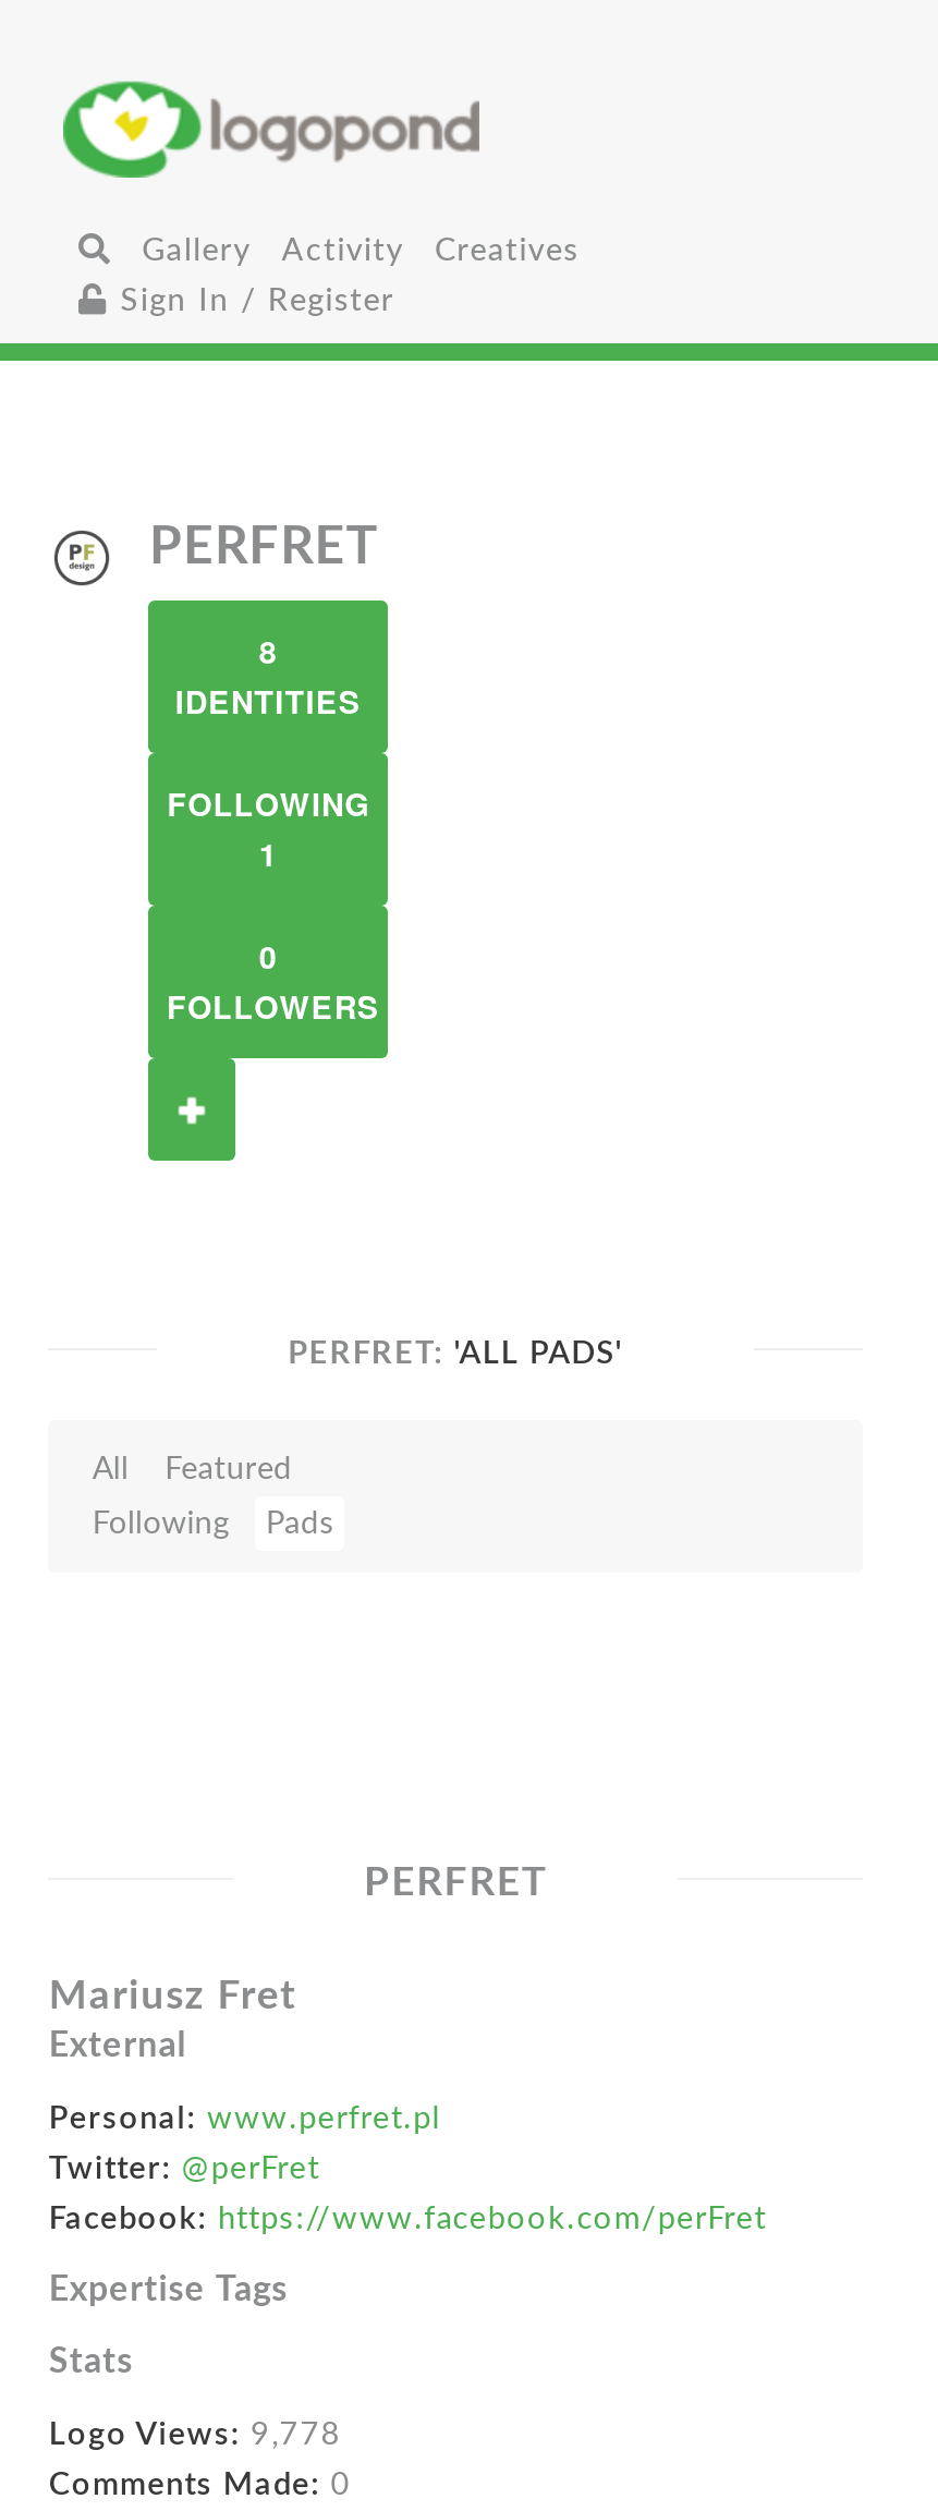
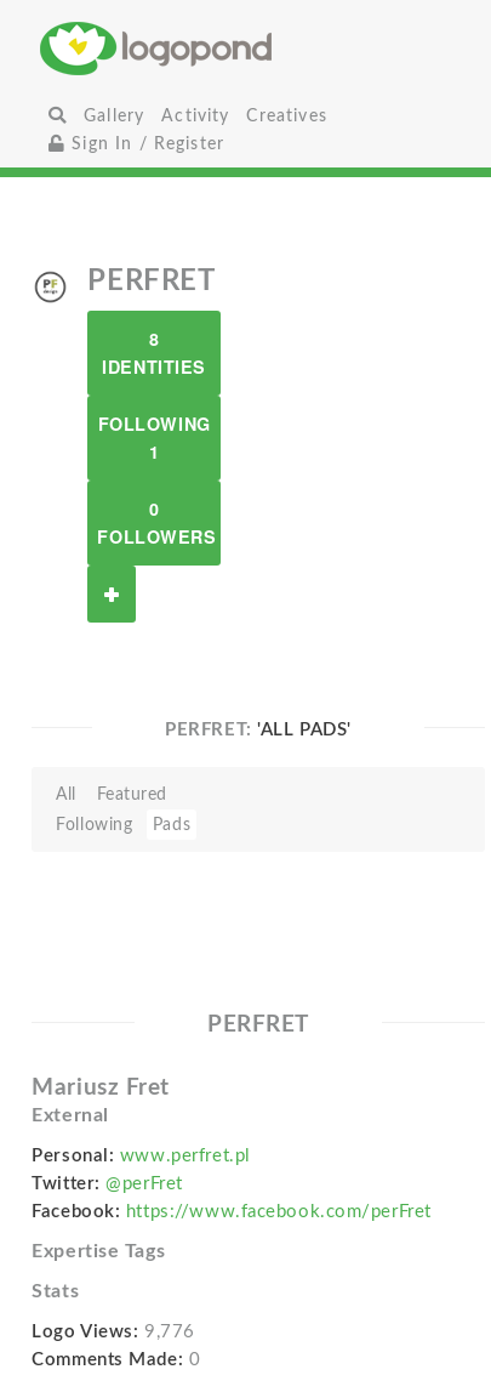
- Logo Views: 9,778
+ Logo Views: 9,776
